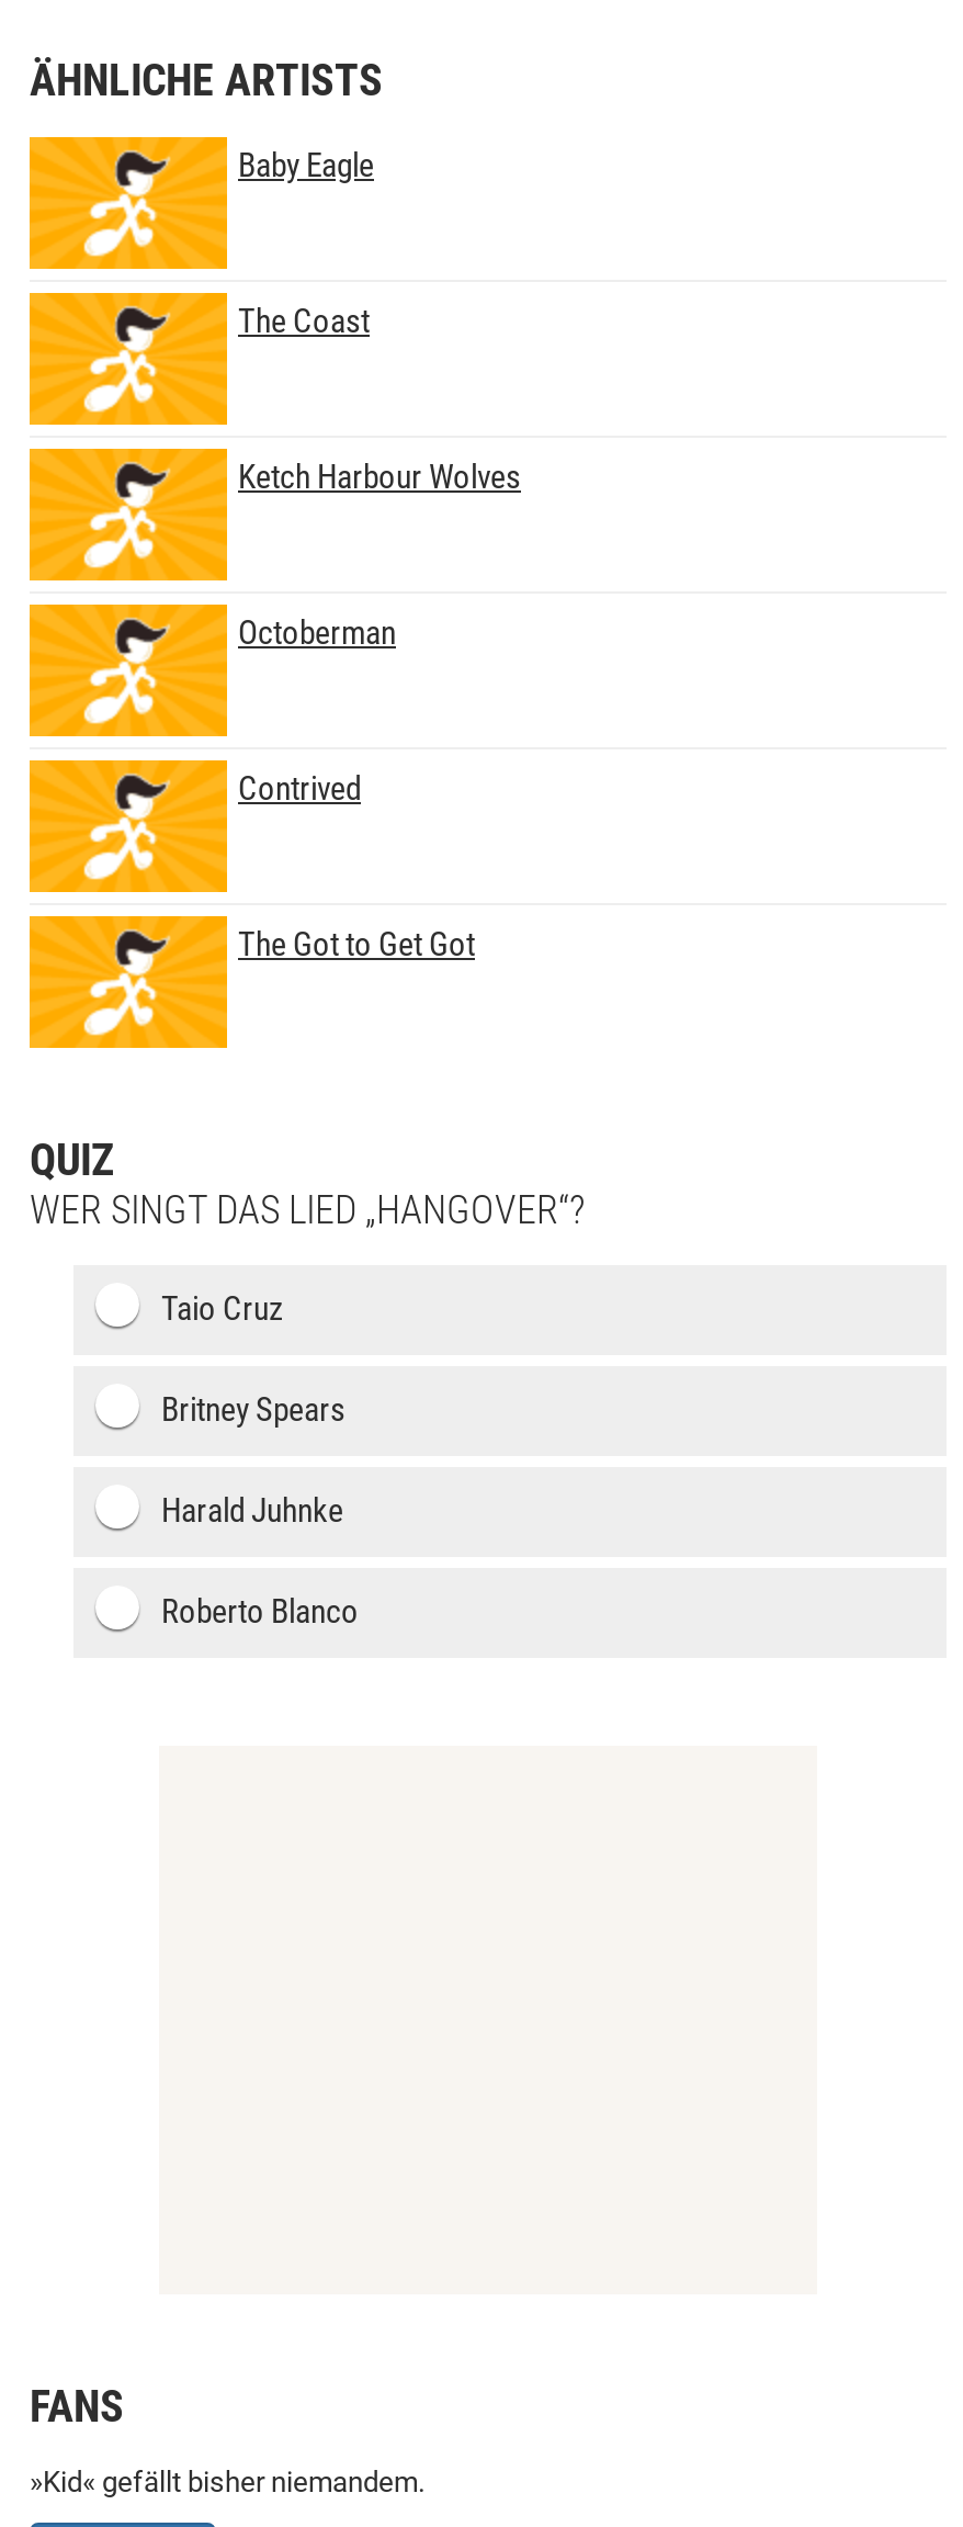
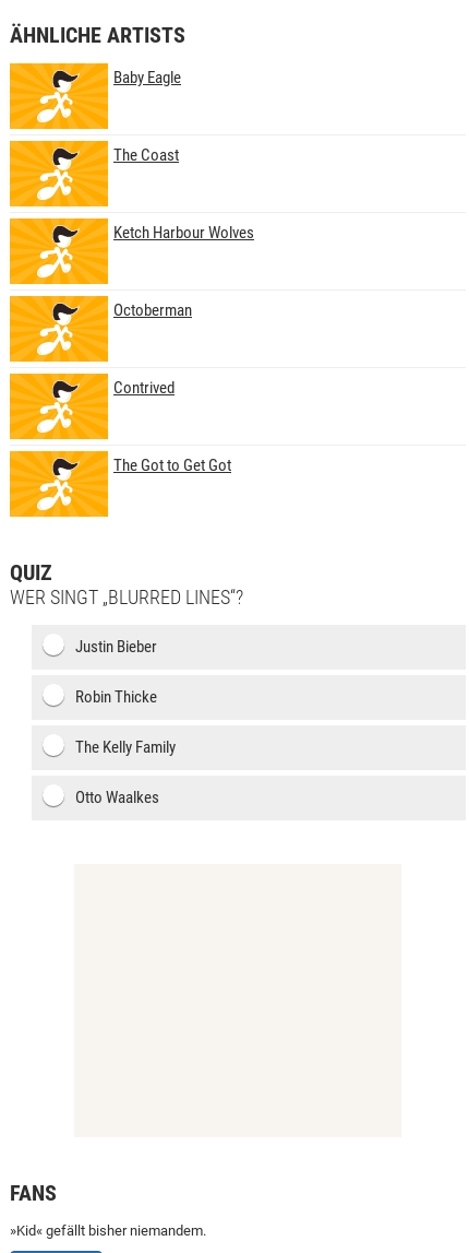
- WER SINGT DAS LIED „HANGOVER“?
+ WER SINGT „BLURRED LINES“?

- Taio Cruz
+ Justin Bieber

- Britney Spears
+ Robin Thicke

- Harald Juhnke
+ The Kelly Family

- Roberto Blanco
+ Otto Waalkes
